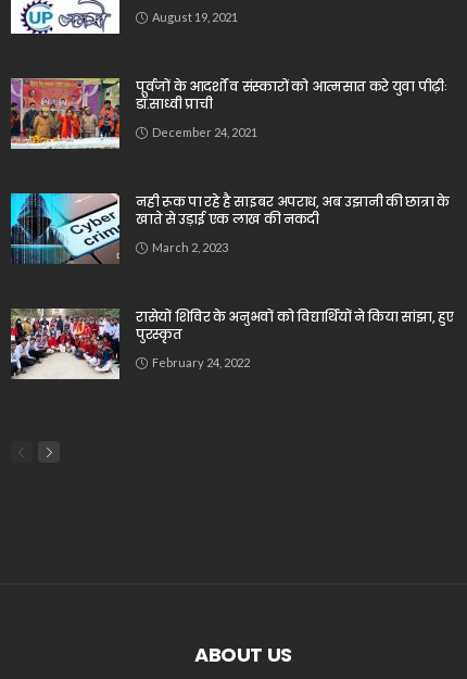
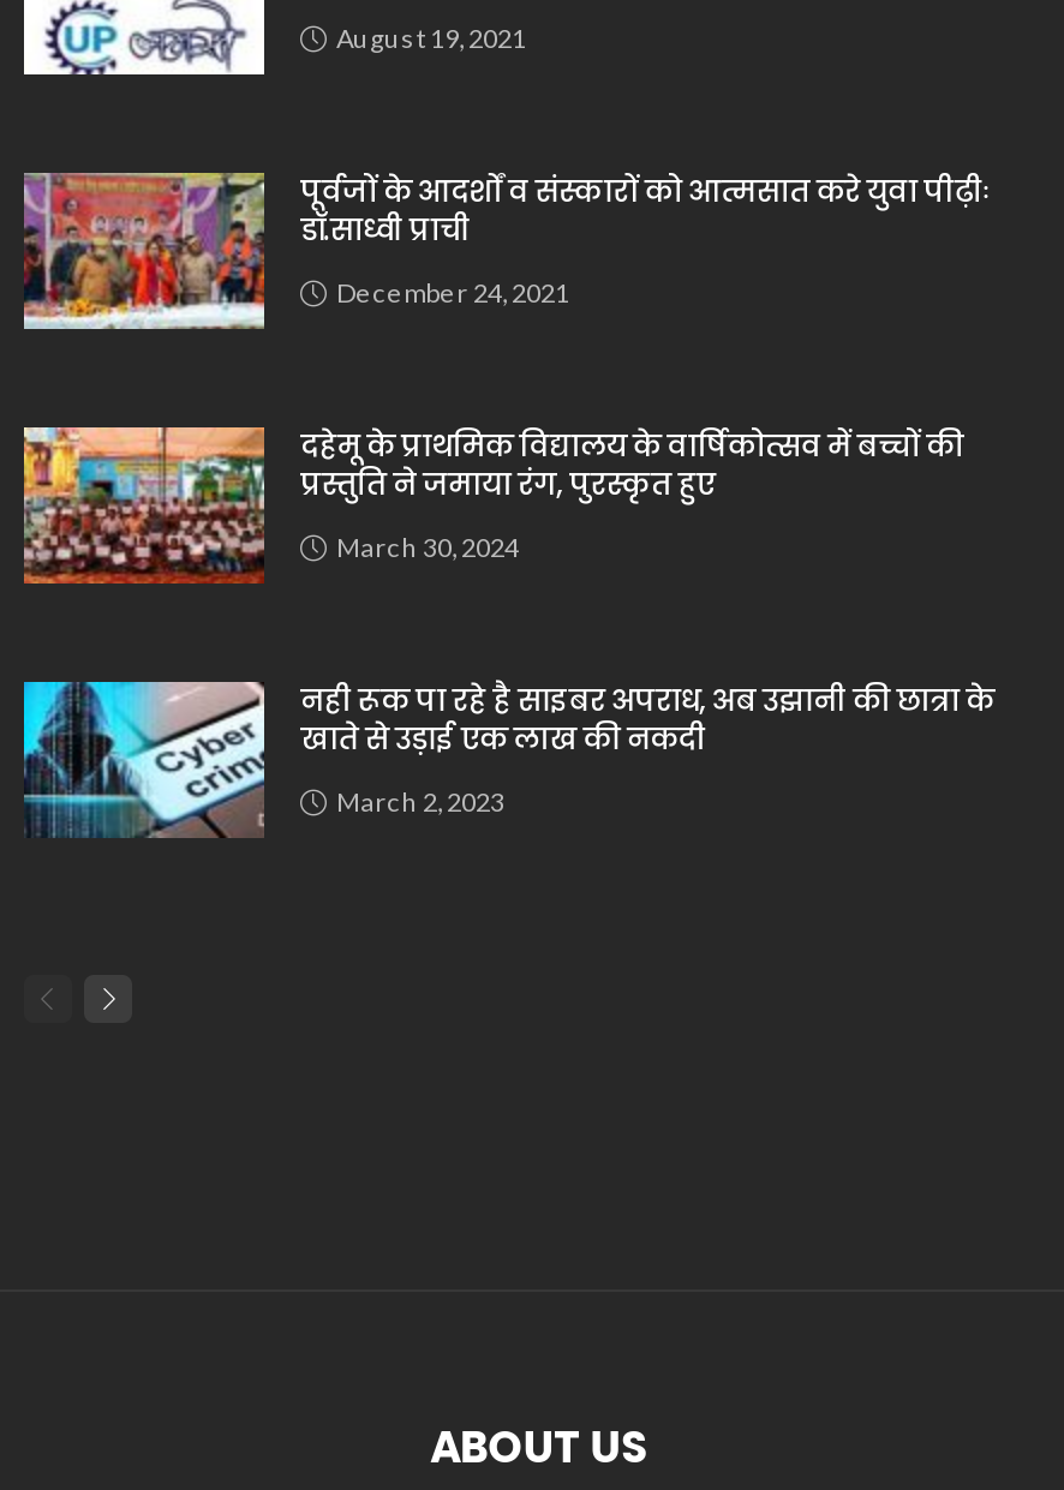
+ [image]
+ दहेमू के प्राथमिक विद्यालय के वार्षिकोत्सव में बच्चों की
+ प्रस्तुति ने जमाया रंग, पुरस्कृत हुए
+ March 30, 2024

moved down: [image] | नही रूक पा रहे है साइबर अपराध, अब उझानी की छात्रा के | खाते से उड़ाई एक लाख की नकदी | March 2, 2023

- [image]
- रासेयों शिविर के अनुभवों को विद्यार्थियों ने किया सांझा, हुए
- पुरस्कृत
- February 24, 2022
